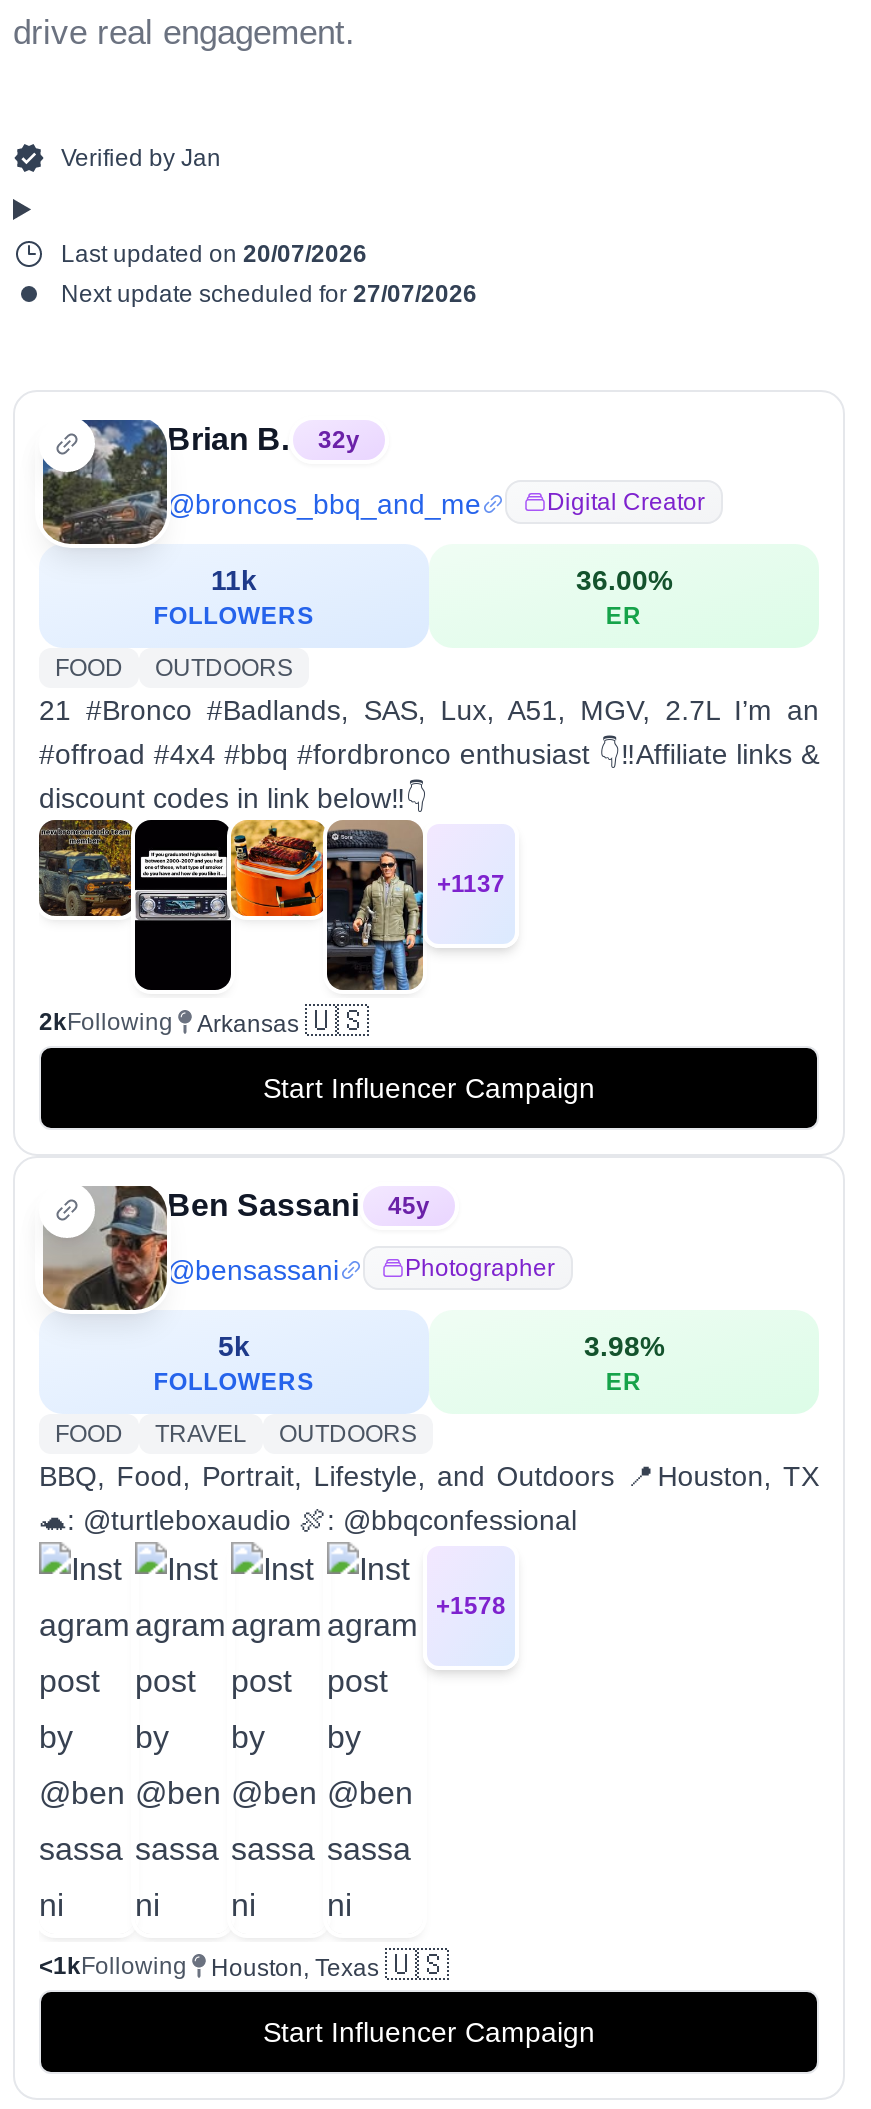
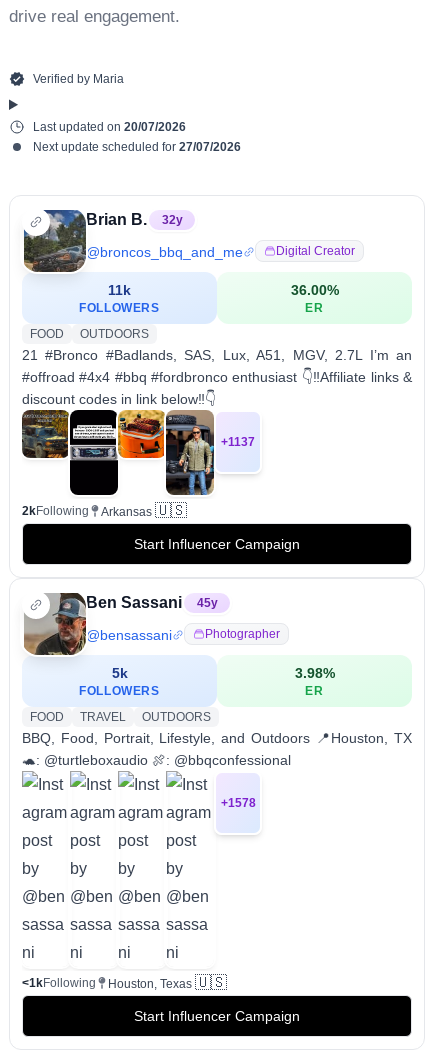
- Verified by Jan
+ Verified by Maria
